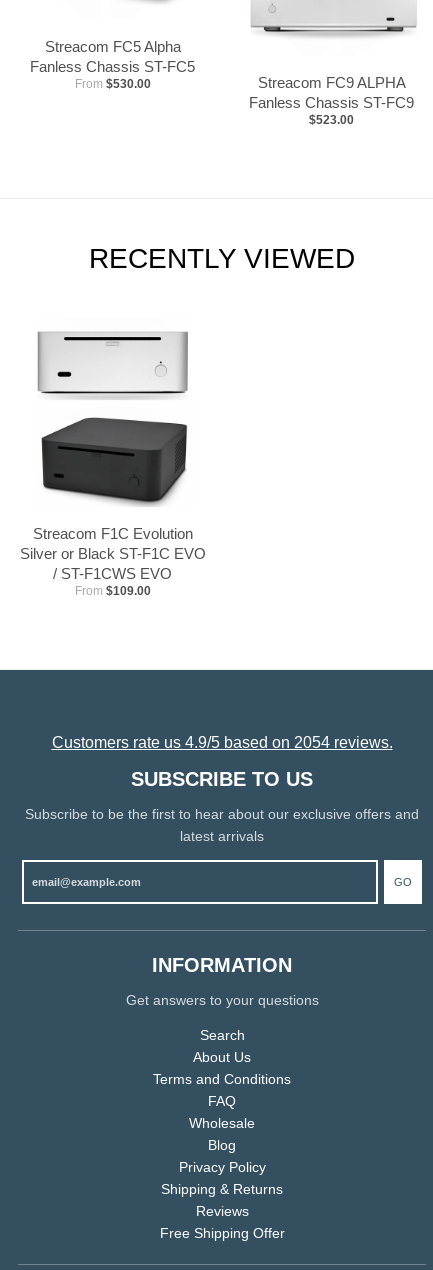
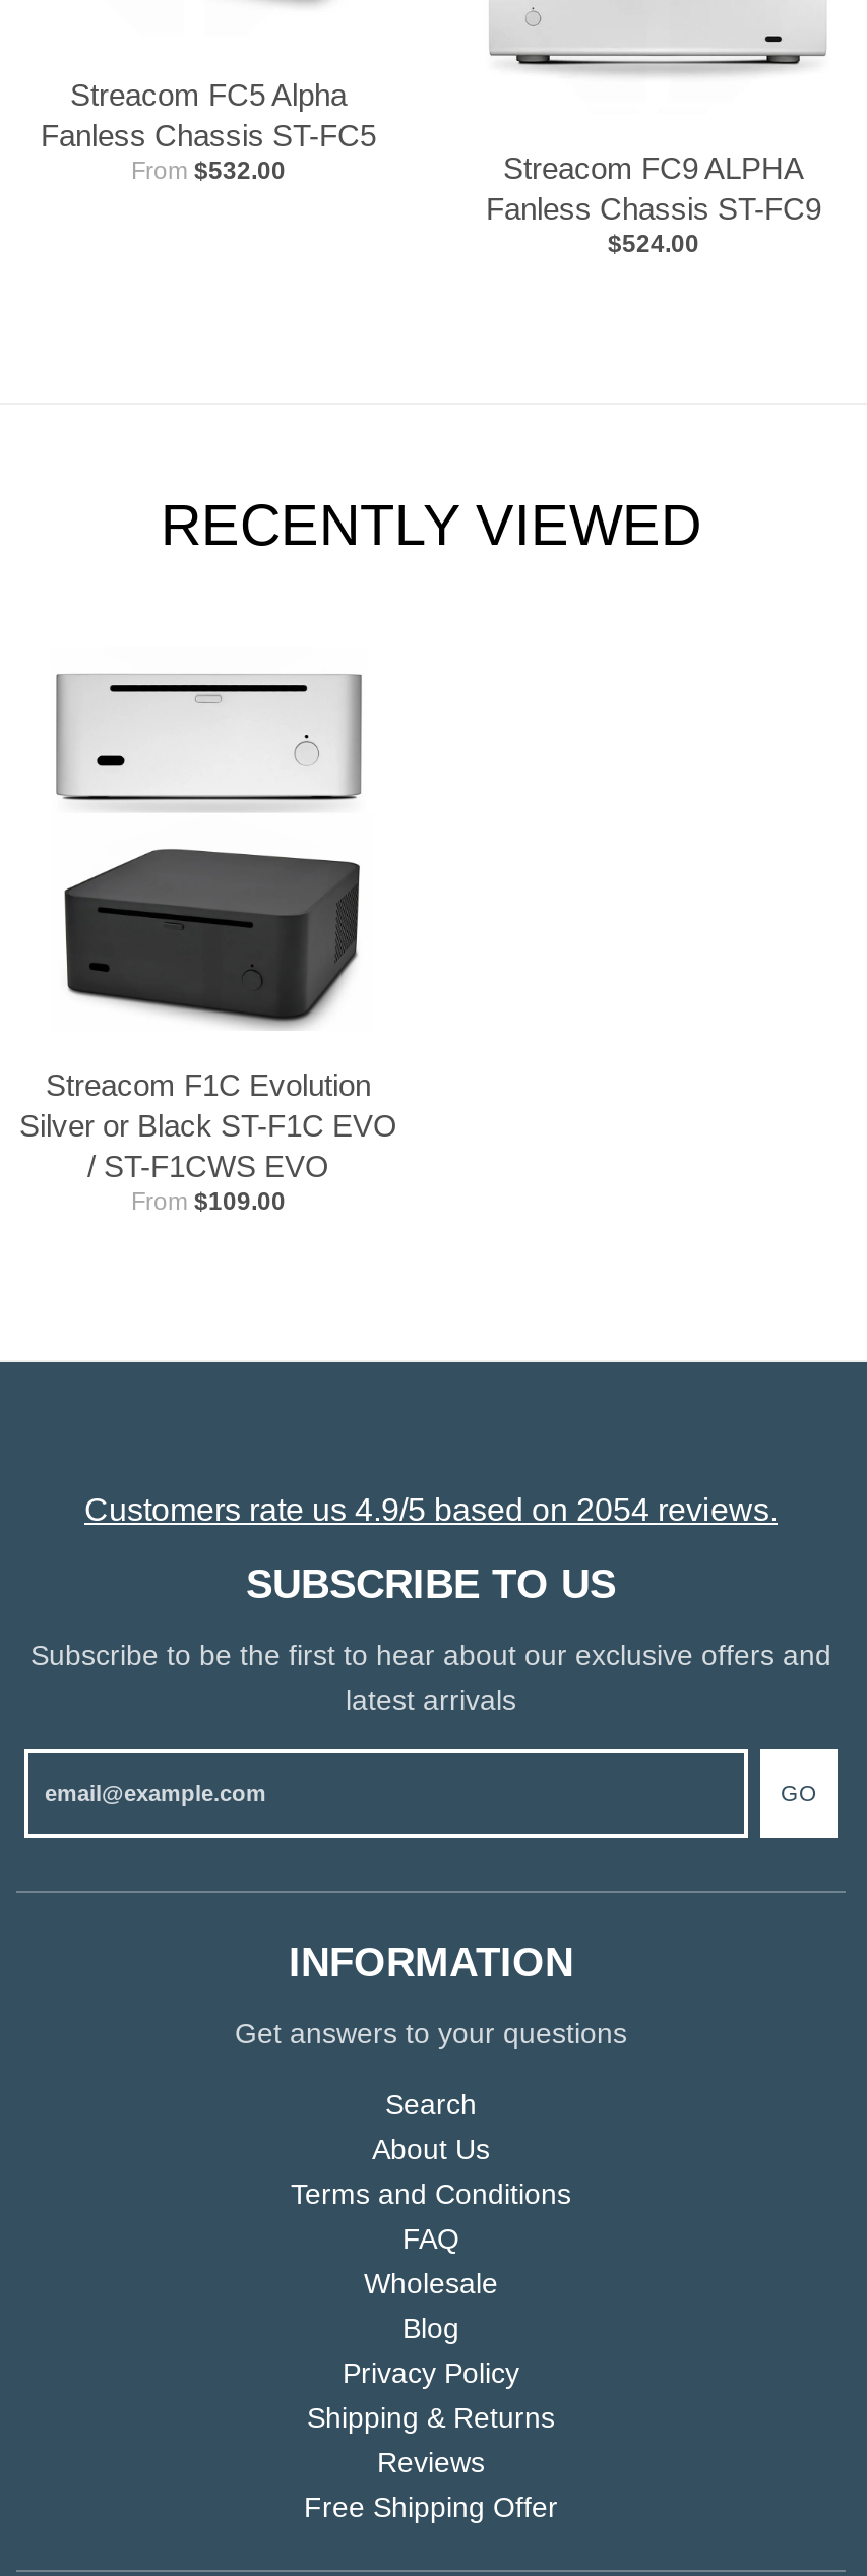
- From $530.00
+ From $532.00

- $523.00
+ $524.00
